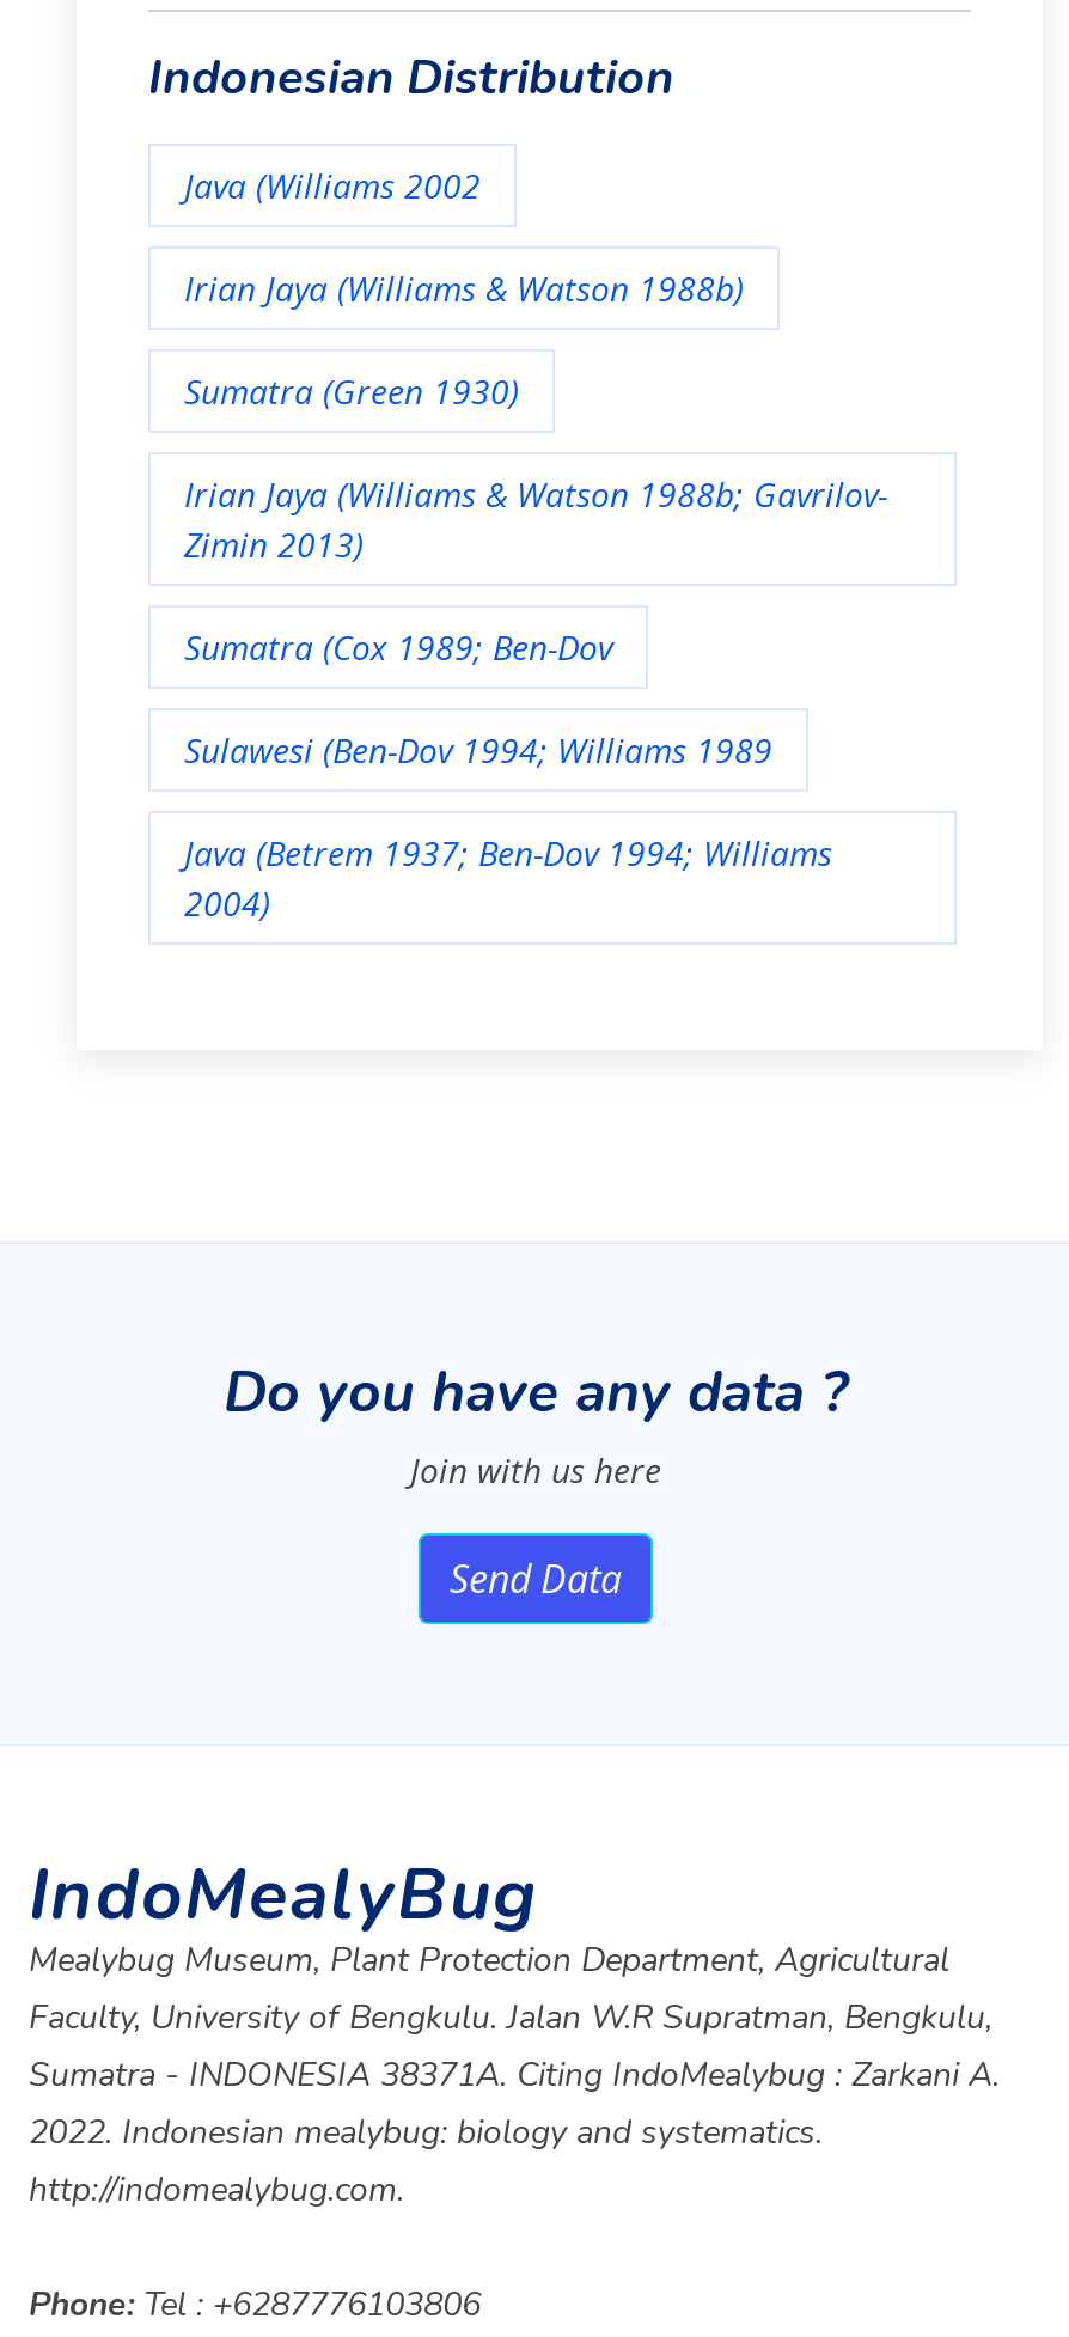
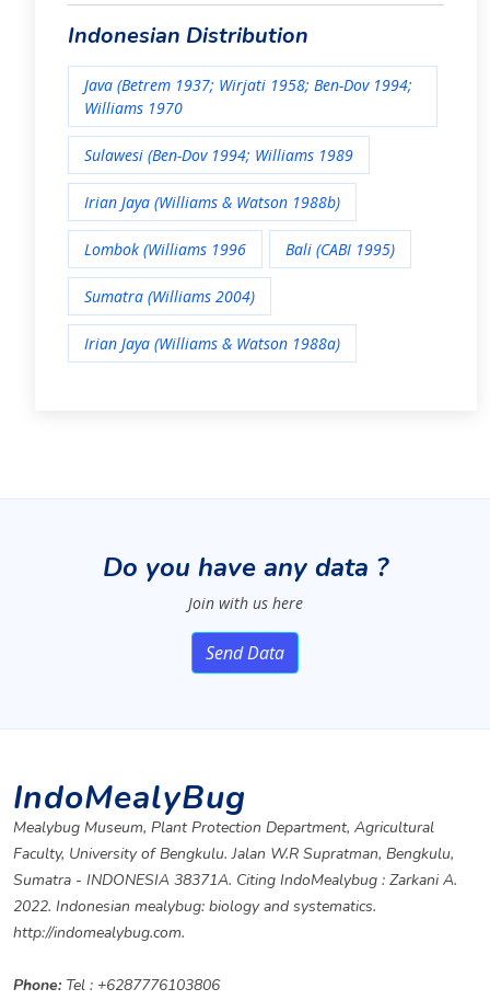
- Java (Williams 2002
- Sumatra (Green 1930)
- Irian Jaya (Williams & Watson 1988b; Gavrilov-
- Zimin 2013)
- Sumatra (Cox 1989; Ben-Dov
+ Java (Betrem 1937; Wirjati 1958; Ben-Dov 1994;
+ Williams 1970

moved down: Irian Jaya (Williams & Watson 1988b)

moved up: Sulawesi (Ben-Dov 1994; Williams 1989

- Java (Betrem 1937; Ben-Dov 1994; Williams
- 2004)
+ Lombok (Williams 1996
+ Bali (CABI 1995)
+ Sumatra (Williams 2004)
+ Irian Jaya (Williams & Watson 1988a)
